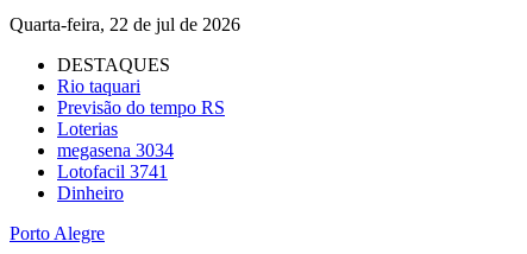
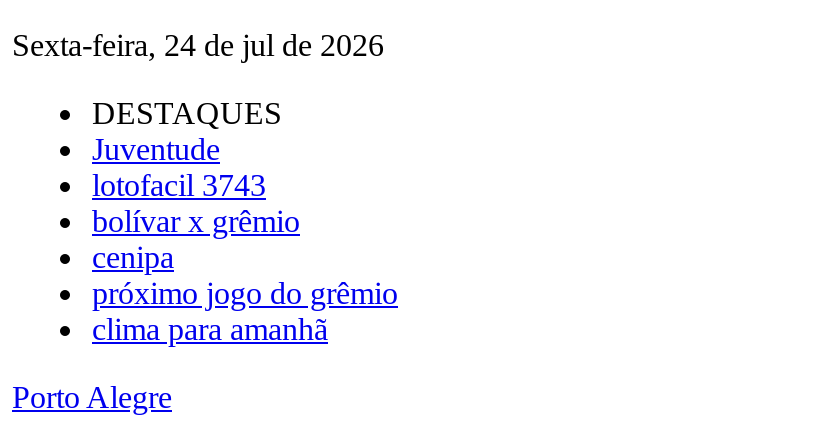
- Quarta-feira, 22 de jul de 2026
+ Sexta-feira, 24 de jul de 2026

- Rio taquari
- Previsão do tempo RS
- Loterias
- megasena 3034
- Lotofacil 3741
- Dinheiro
+ Juventude
+ lotofacil 3743
+ bolívar x grêmio
+ cenipa
+ próximo jogo do grêmio
+ clima para amanhã
